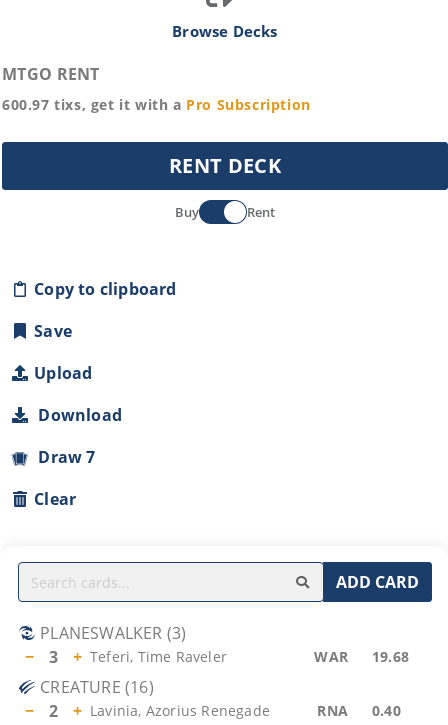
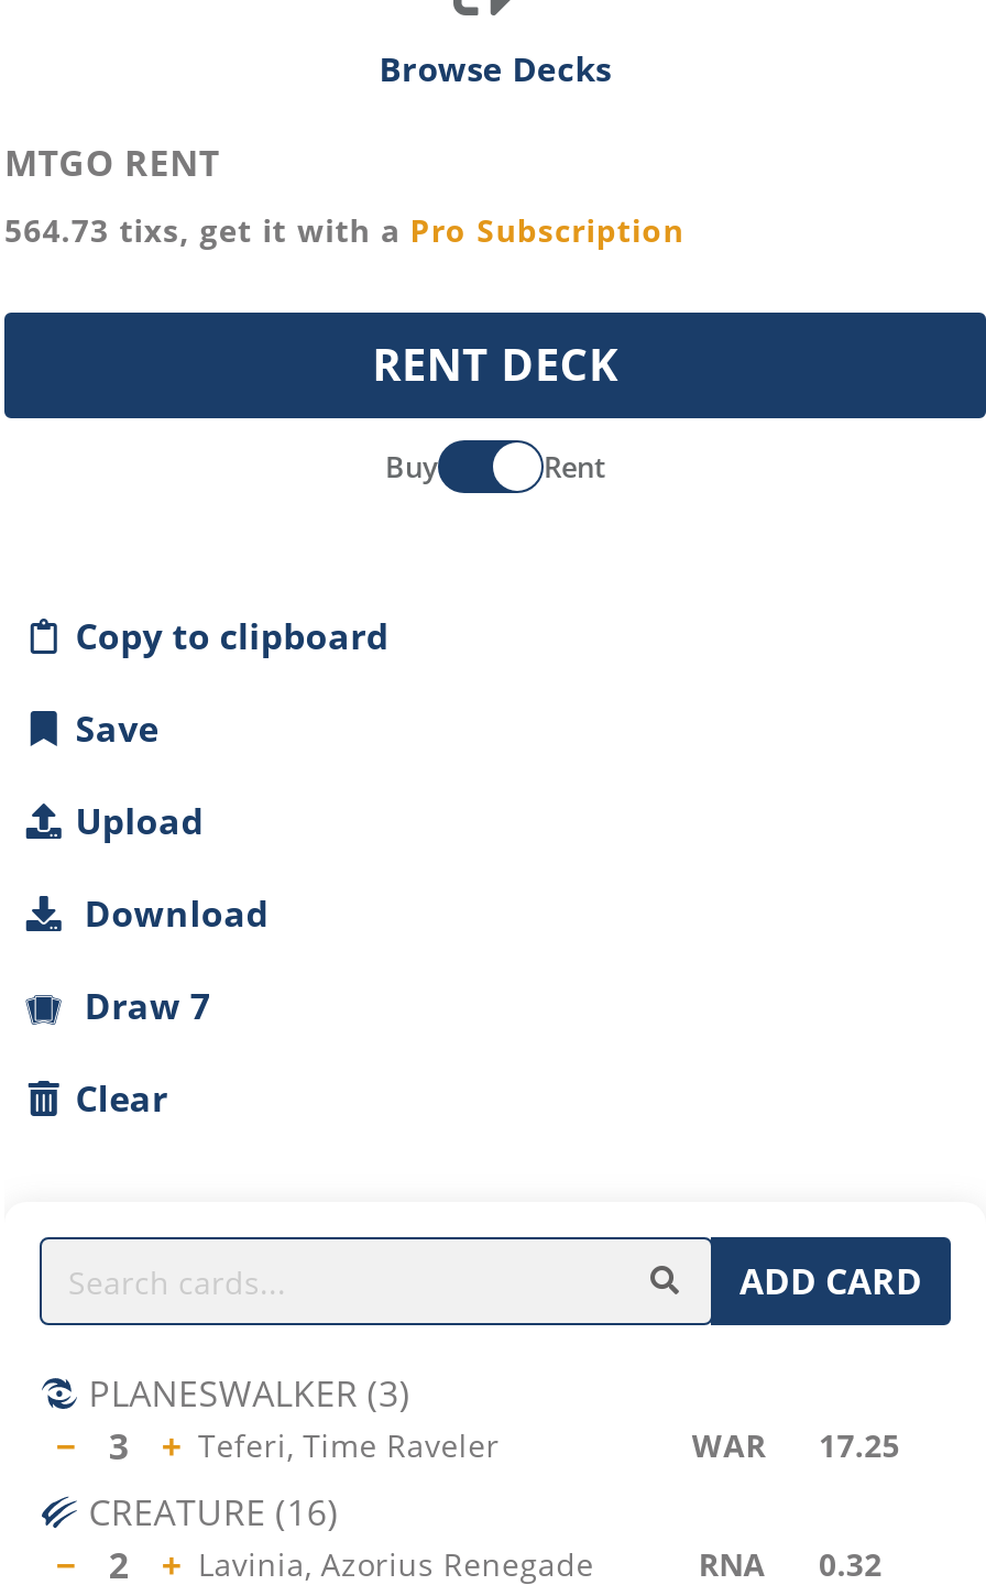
- 600.97 tixs, get it with a Pro Subscription
+ 564.73 tixs, get it with a Pro Subscription

- WAR 19.68
+ WAR 17.25

- RNA 0.40
+ RNA 0.32
